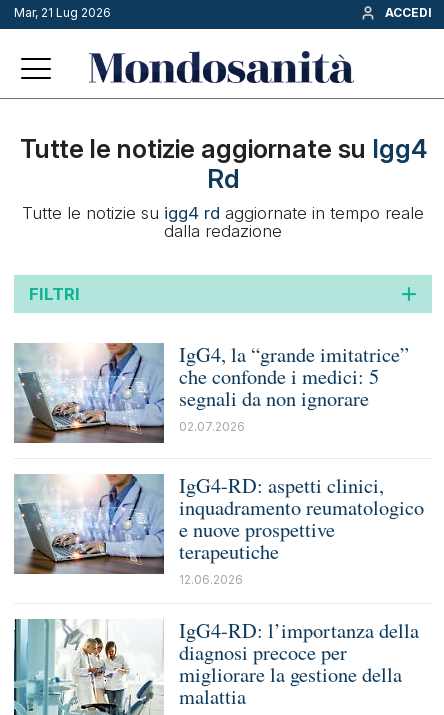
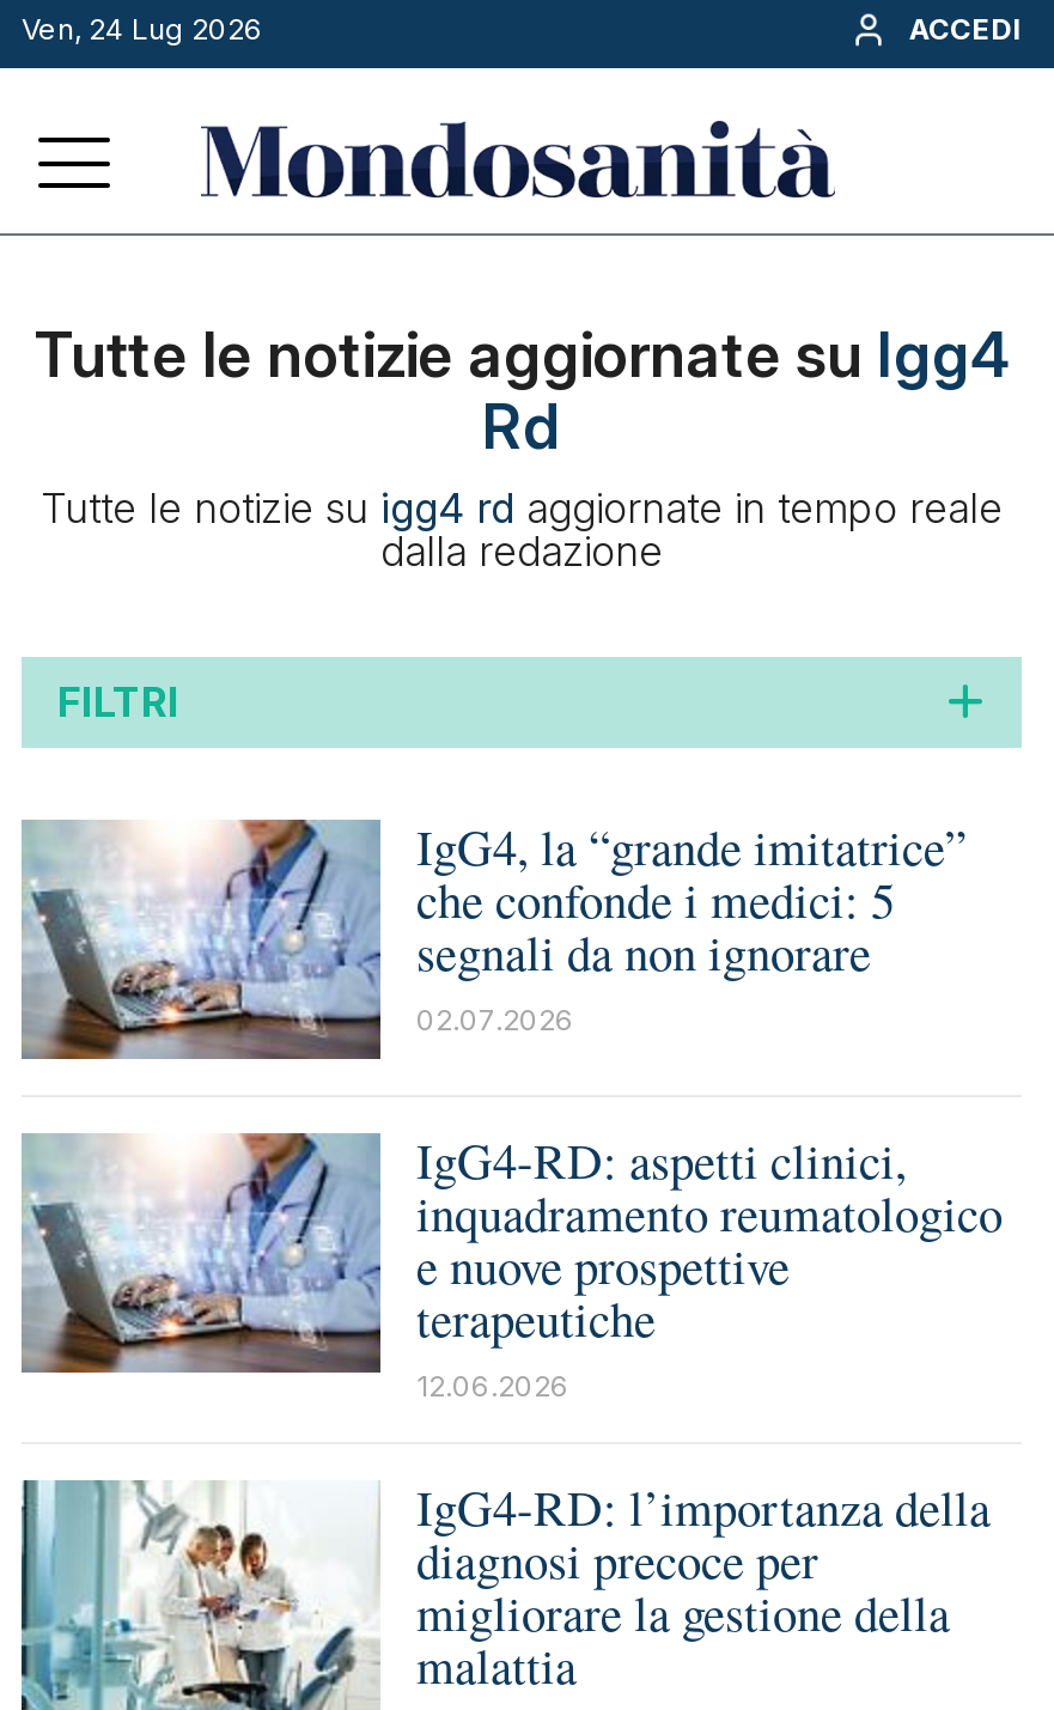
- Mar, 21 Lug 2026
+ Ven, 24 Lug 2026
